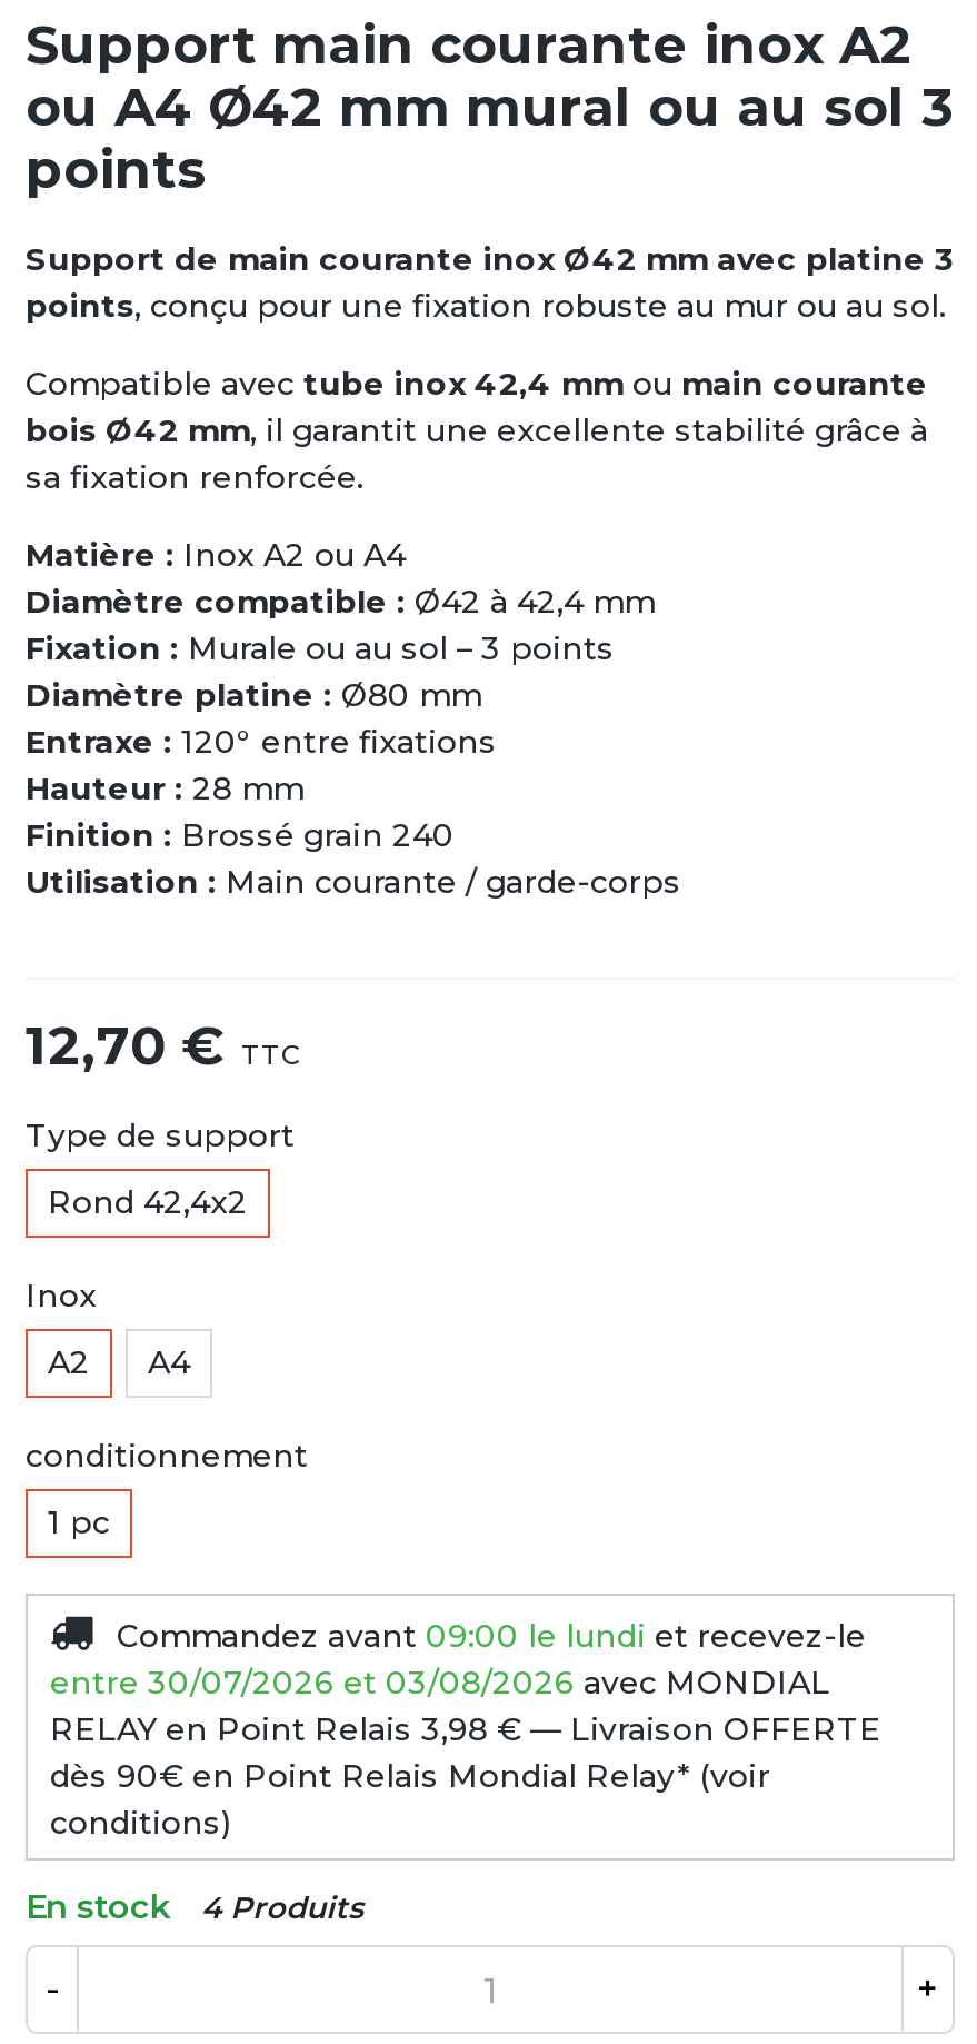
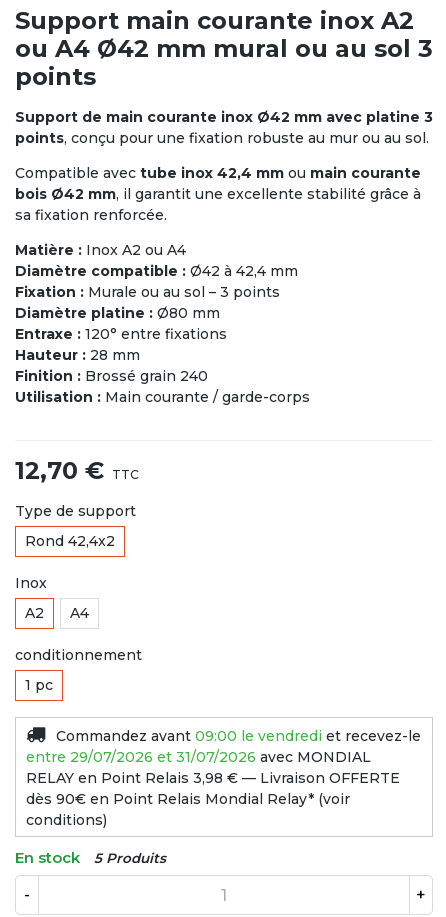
- Commandez avant 09:00 le lundi et recevez-le
+ Commandez avant 09:00 le vendredi et recevez-le

- entre 30/07/2026 et 03/08/2026 avec MONDIAL
+ entre 29/07/2026 et 31/07/2026 avec MONDIAL

- En stock 4 Produits
+ En stock 5 Produits
